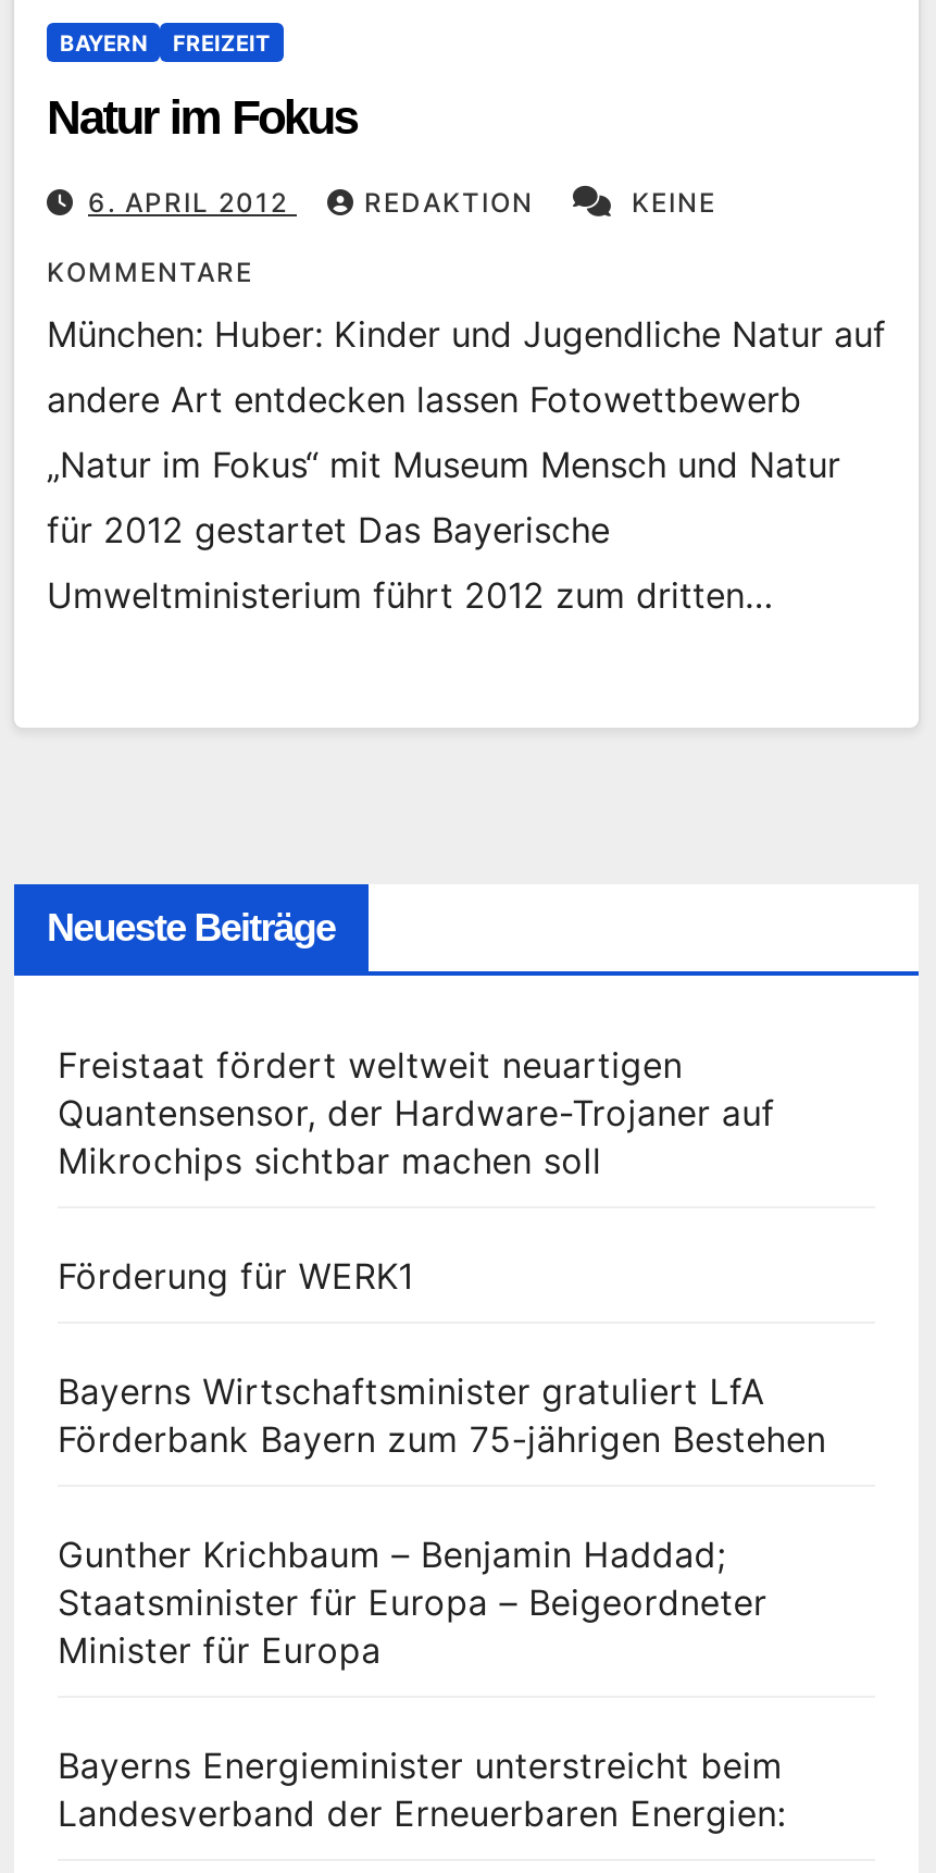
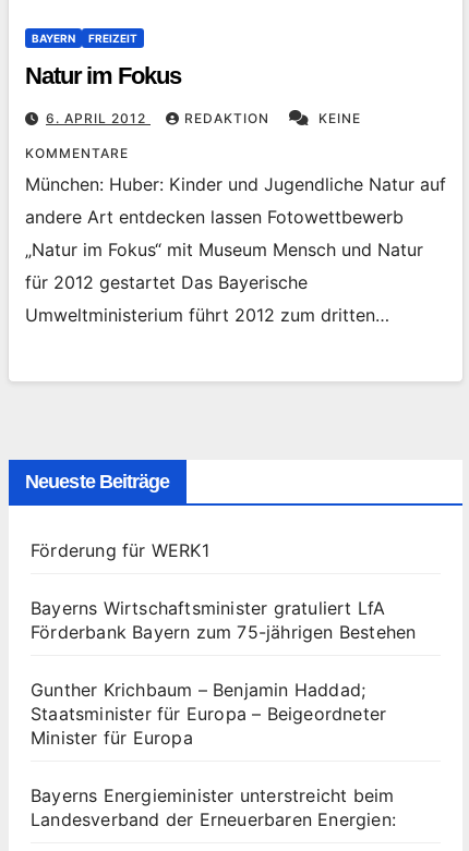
- Freistaat fördert weltweit neuartigen
- Quantensensor, der Hardware-Trojaner auf
- Mikrochips sichtbar machen soll
